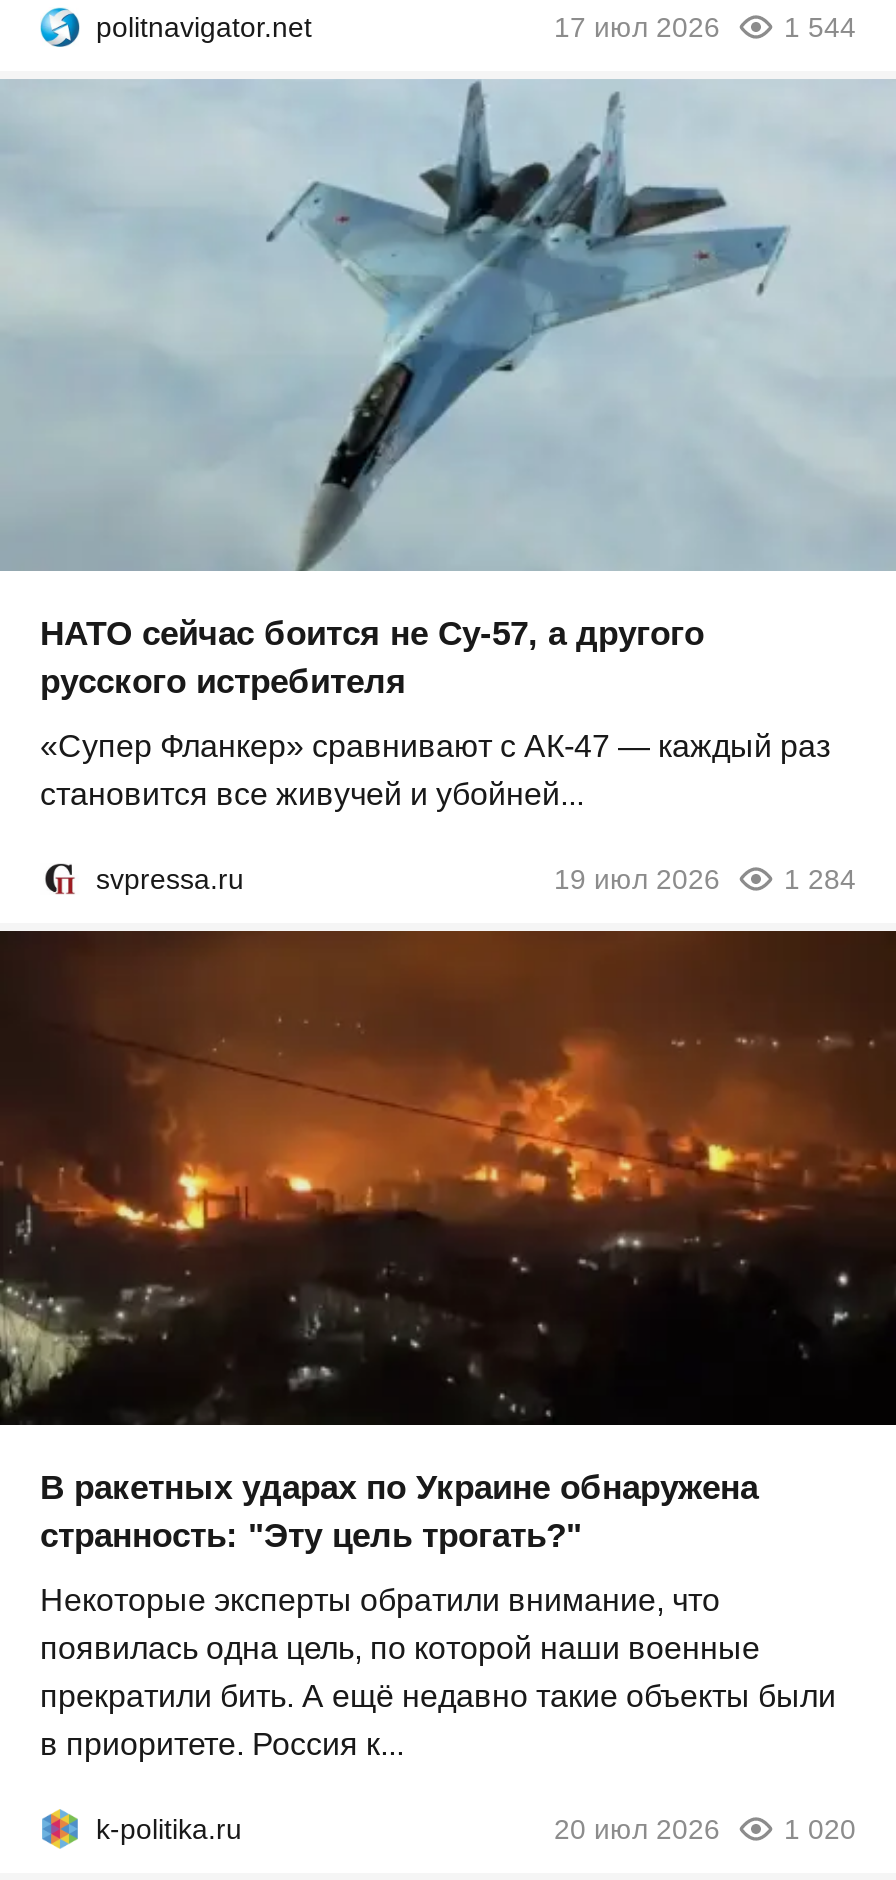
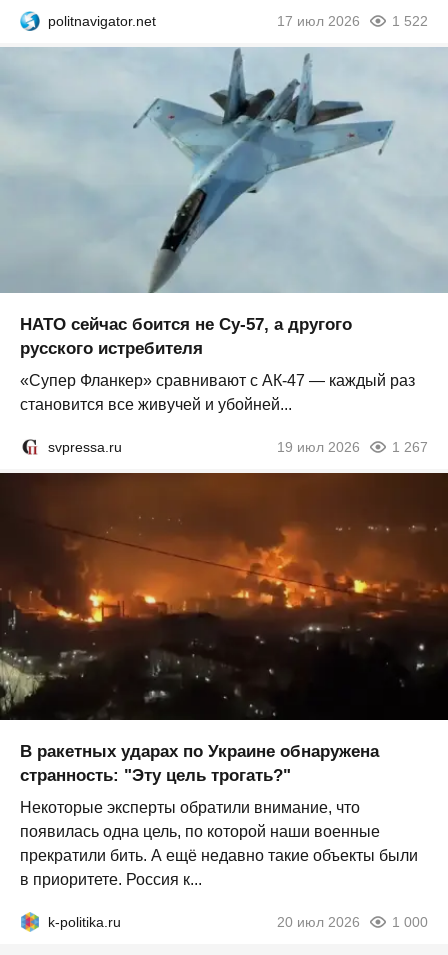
- 17 июл 2026 1 544
+ 17 июл 2026 1 522

- 19 июл 2026 1 284
+ 19 июл 2026 1 267

- 20 июл 2026 1 020
+ 20 июл 2026 1 000
